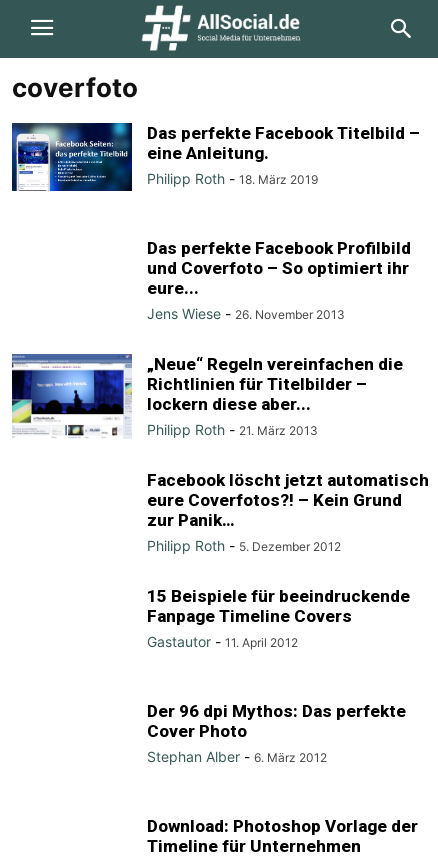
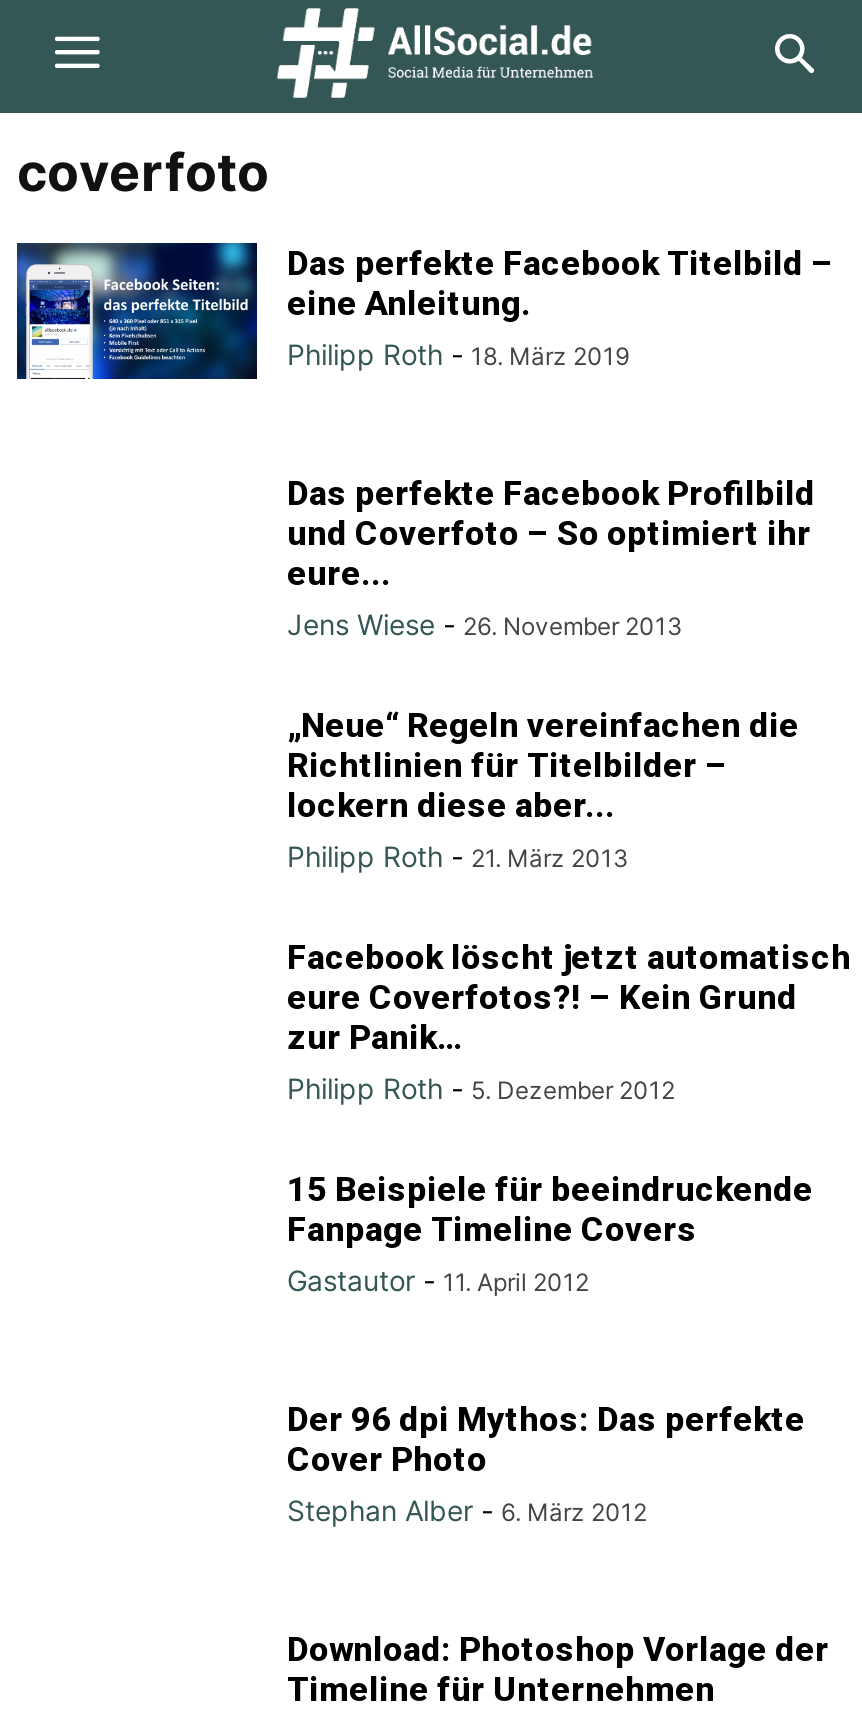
- [image]
